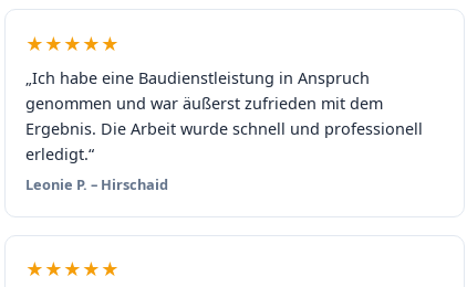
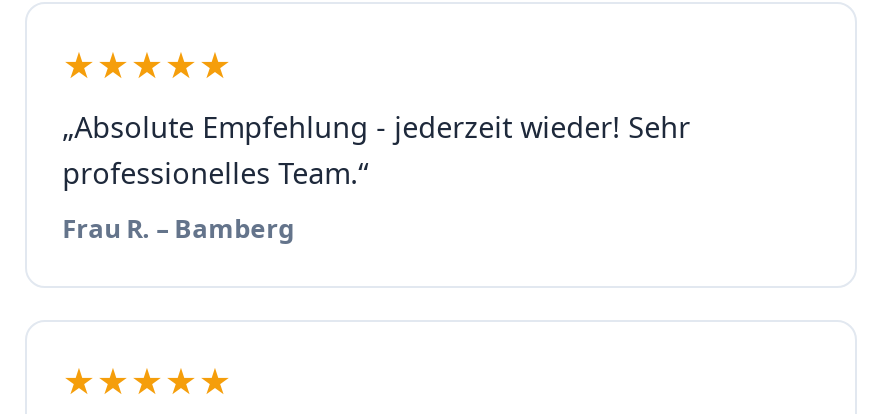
- „Ich habe eine Baudienstleistung in Anspruch
- genommen und war äußerst zufrieden mit dem
- Ergebnis. Die Arbeit wurde schnell und professionell
- erledigt.“
+ „Absolute Empfehlung - jederzeit wieder! Sehr
+ professionelles Team.“

- Leonie P. – Hirschaid
+ Frau R. – Bamberg
